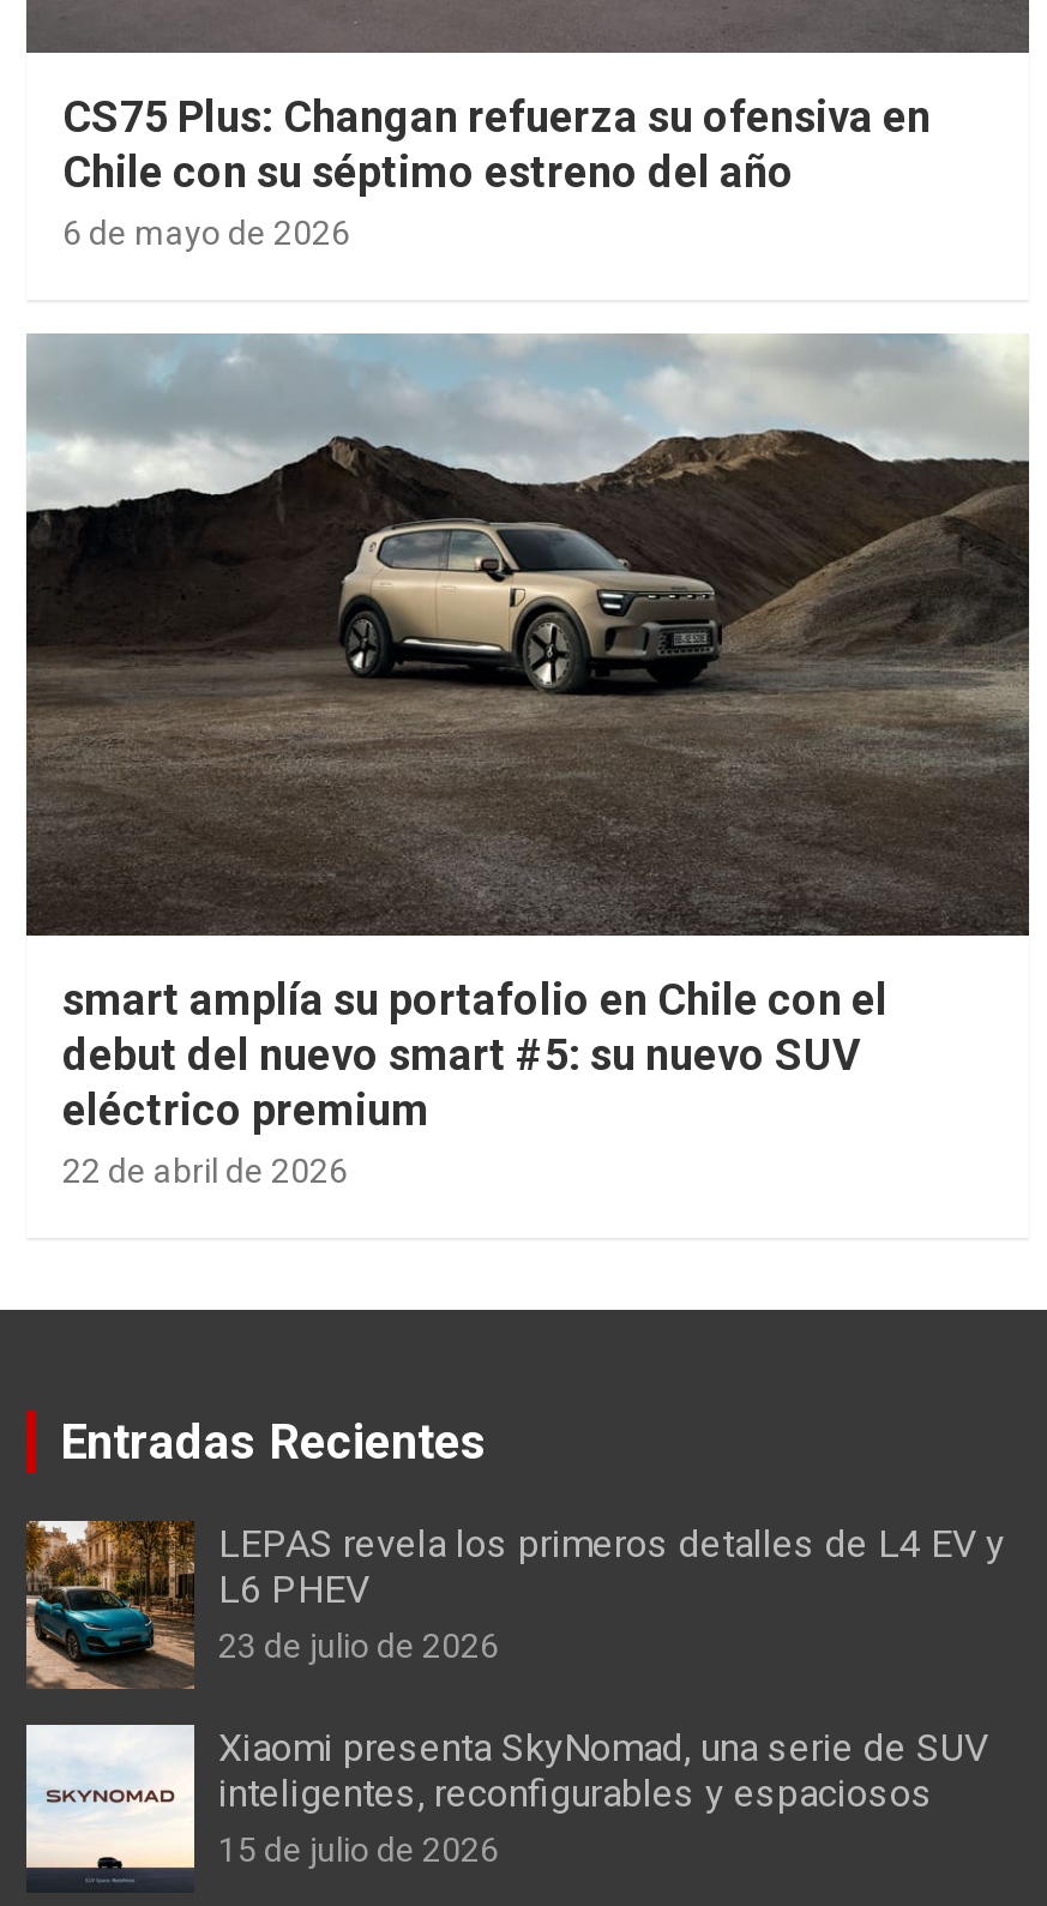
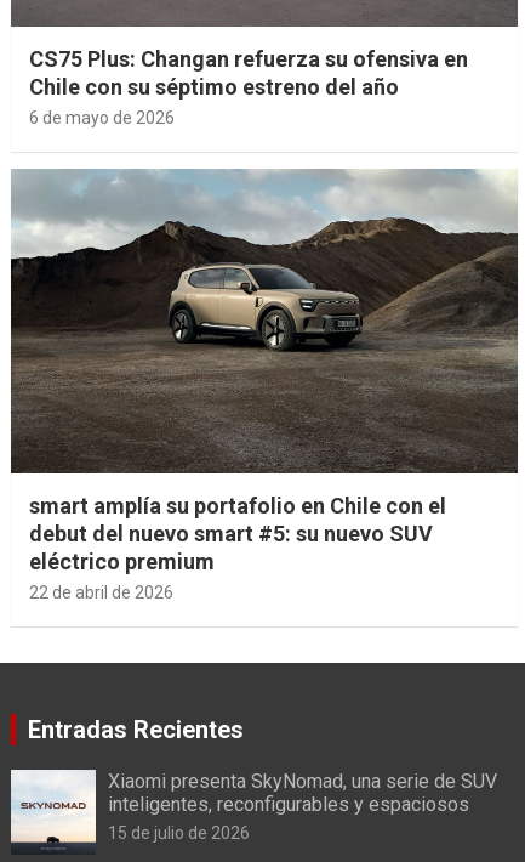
- [image]
- LEPAS revela los primeros detalles de L4 EV y
- L6 PHEV
- 23 de julio de 2026
